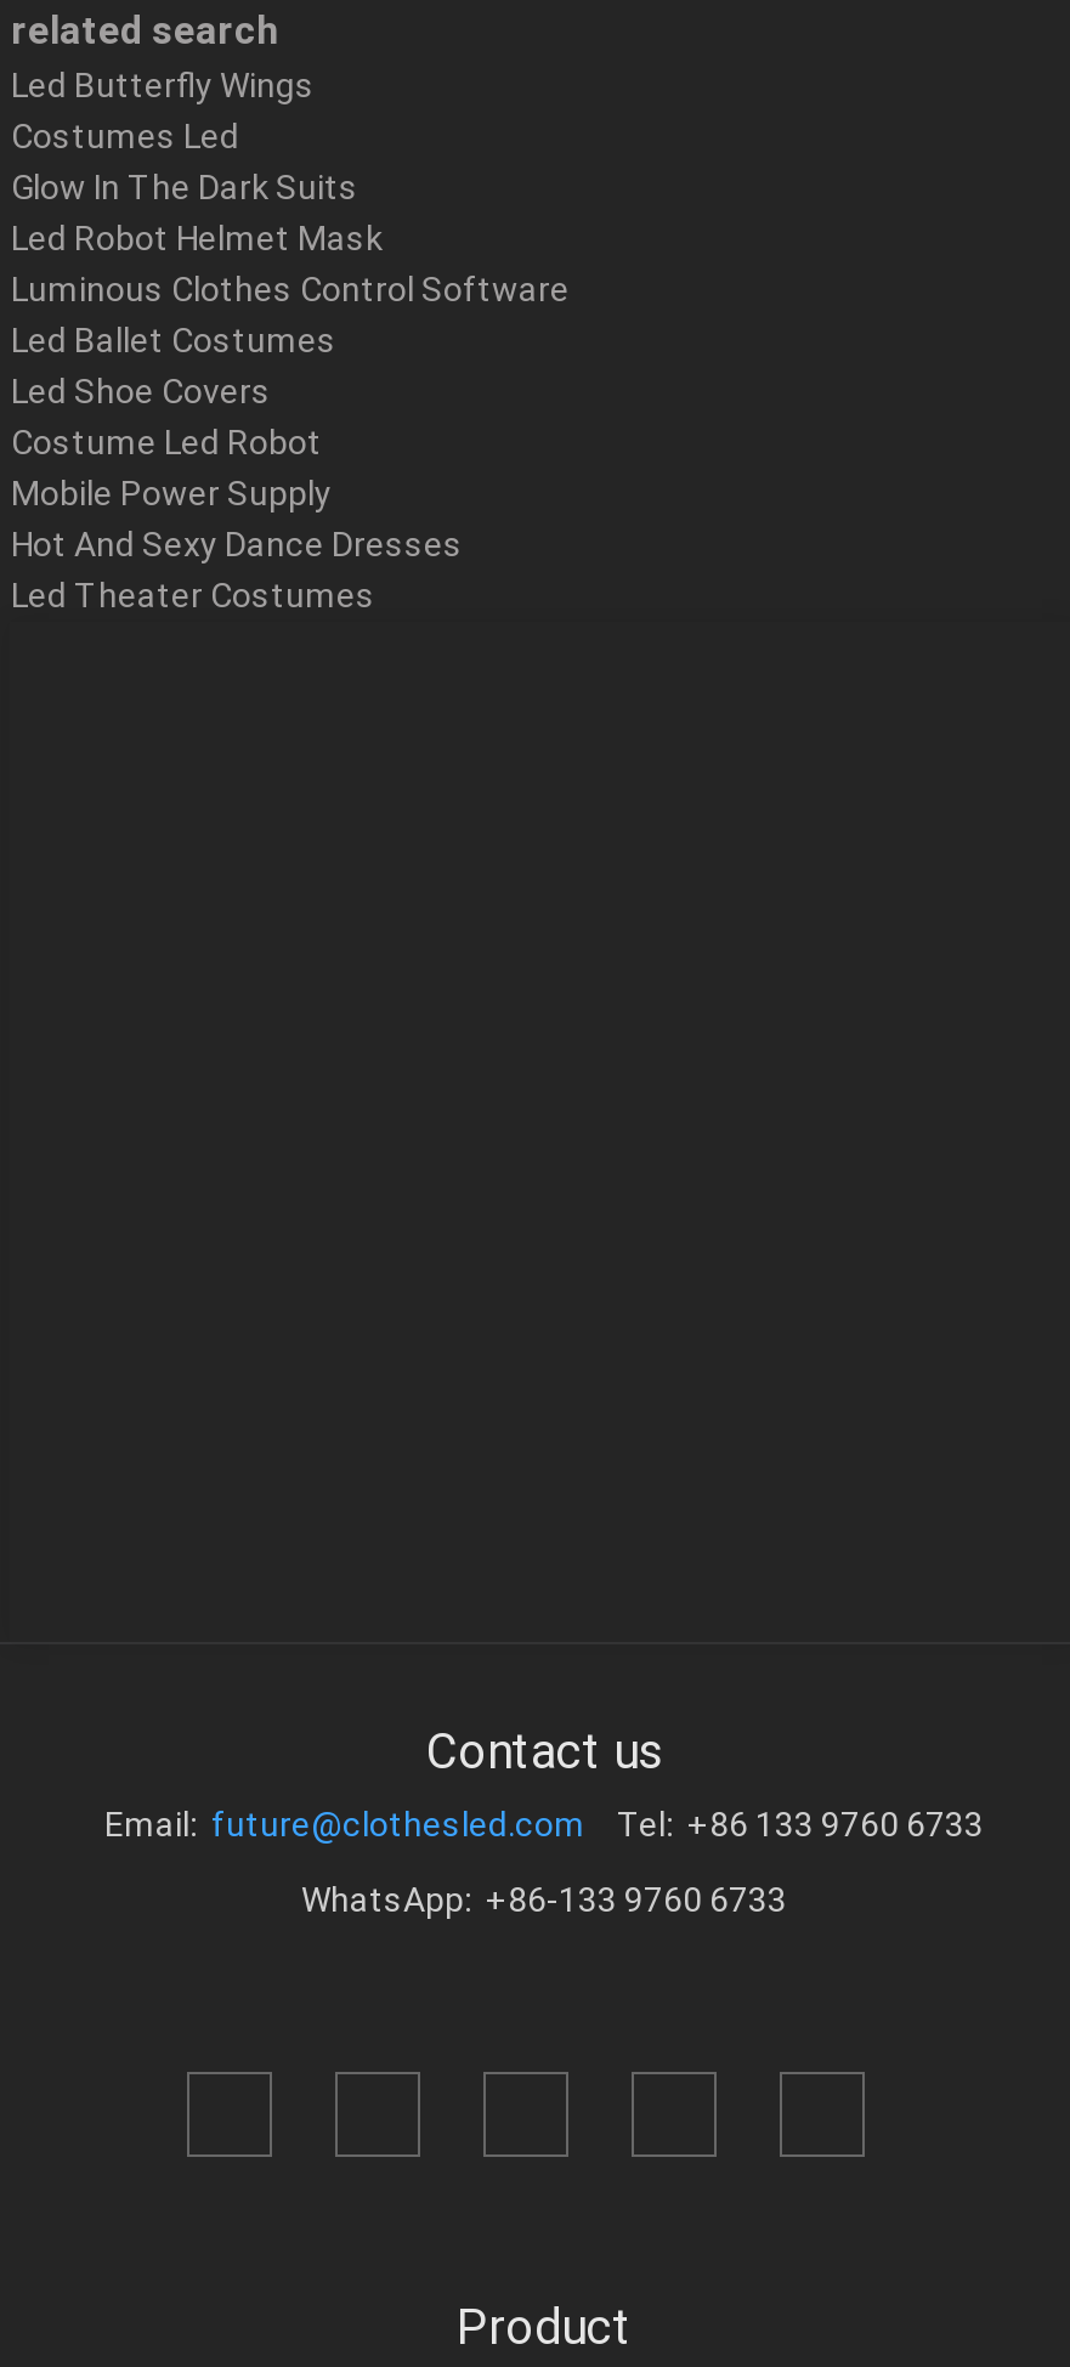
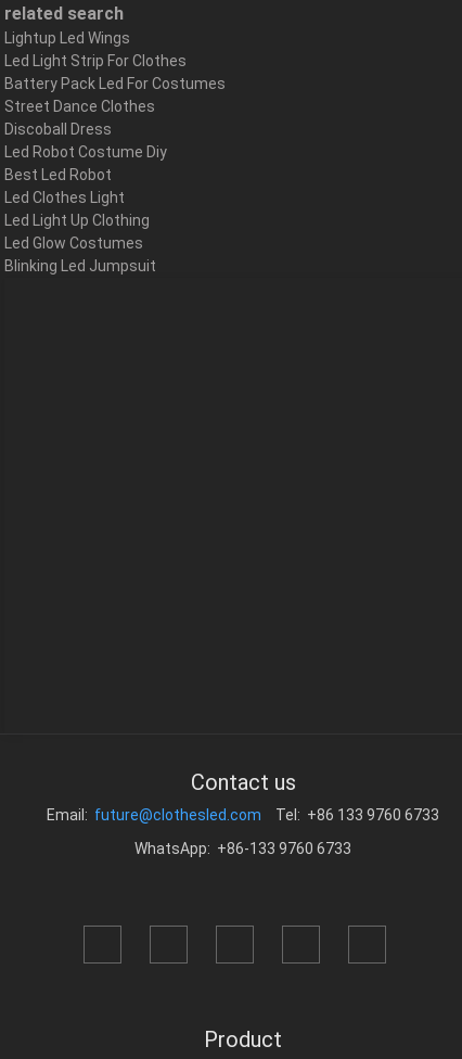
- Led Butterfly Wings
- Costumes Led
- Glow In The Dark Suits
- Led Robot Helmet Mask
- Luminous Clothes Control Software
- Led Ballet Costumes
- Led Shoe Covers
- Costume Led Robot
- Mobile Power Supply
- Hot And Sexy Dance Dresses
- Led Theater Costumes
+ Lightup Led Wings
+ Led Light Strip For Clothes
+ Battery Pack Led For Costumes
+ Street Dance Clothes
+ Discoball Dress
+ Led Robot Costume Diy
+ Best Led Robot
+ Led Clothes Light
+ Led Light Up Clothing
+ Led Glow Costumes
+ Blinking Led Jumpsuit
